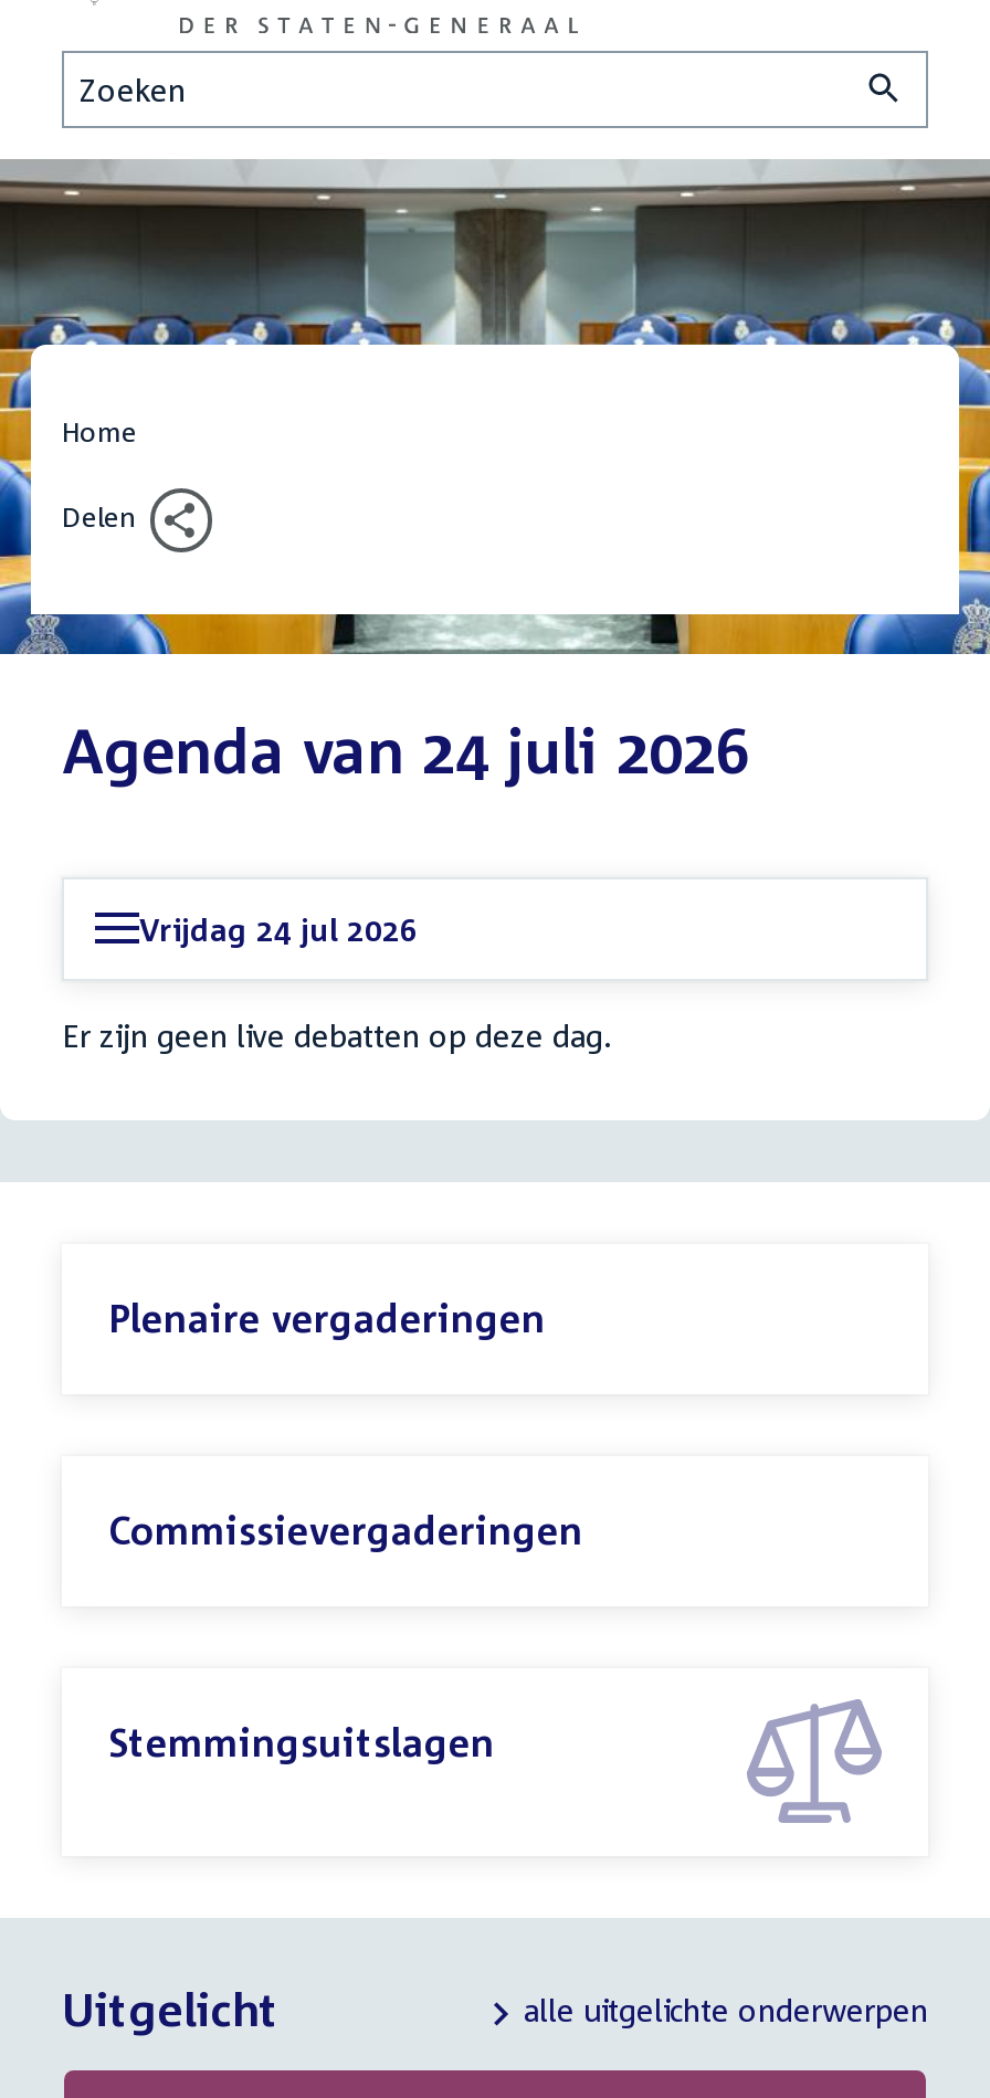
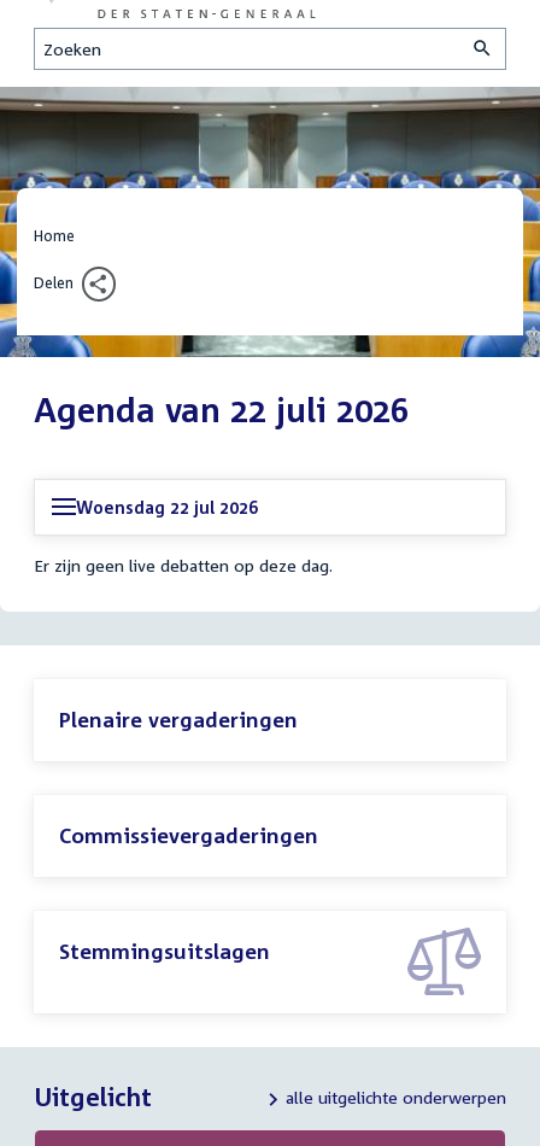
- Agenda van 24 juli 2026
+ Agenda van 22 juli 2026

- Vrijdag 24 jul 2026
+ Woensdag 22 jul 2026
